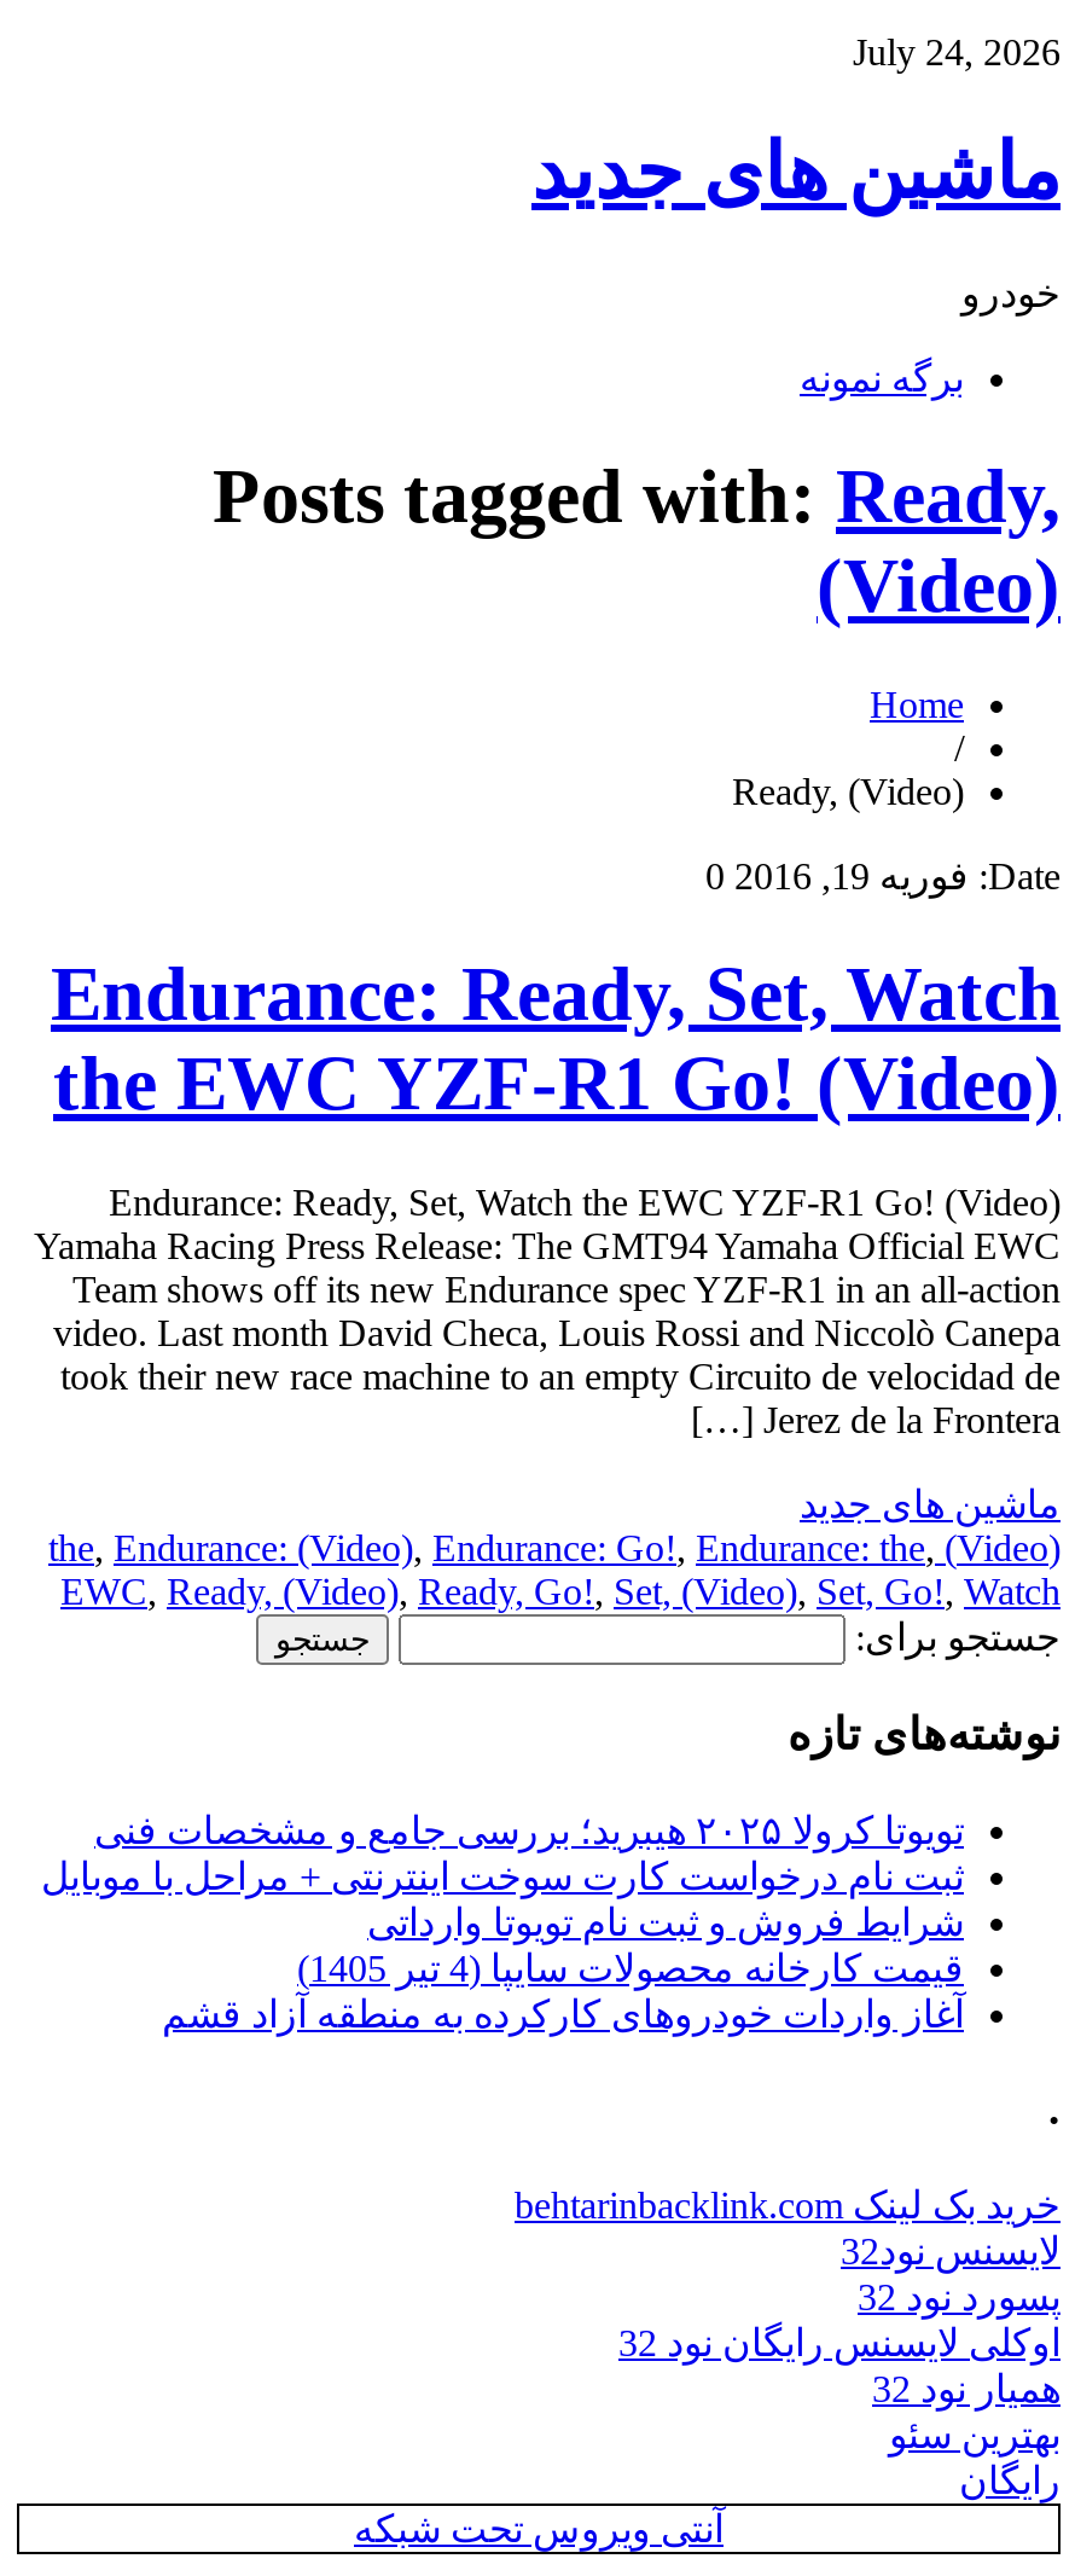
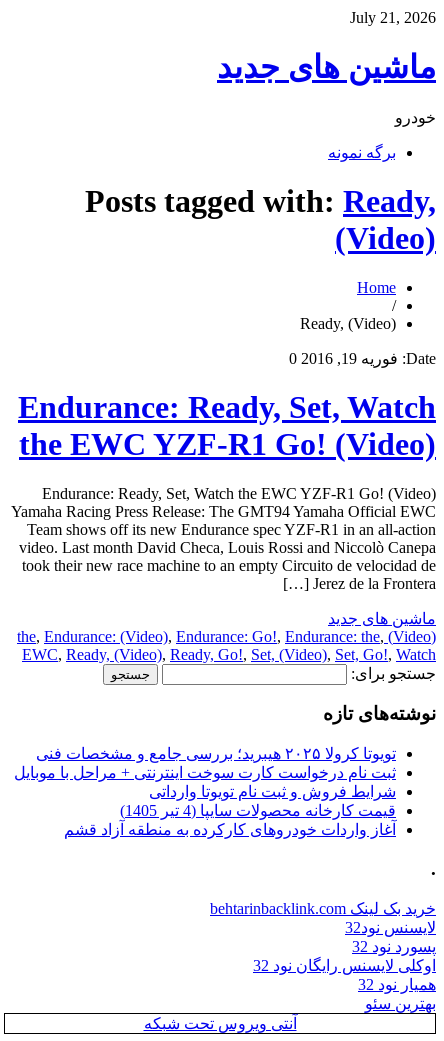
- July 24, 2026
+ July 21, 2026

- رایگان
